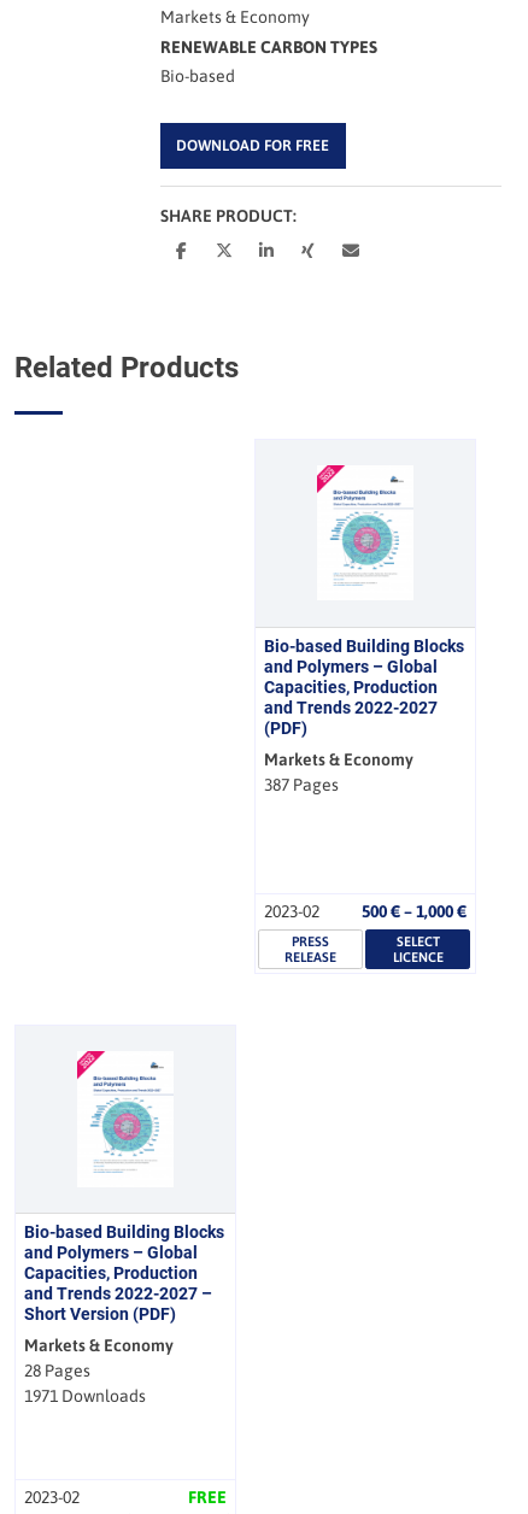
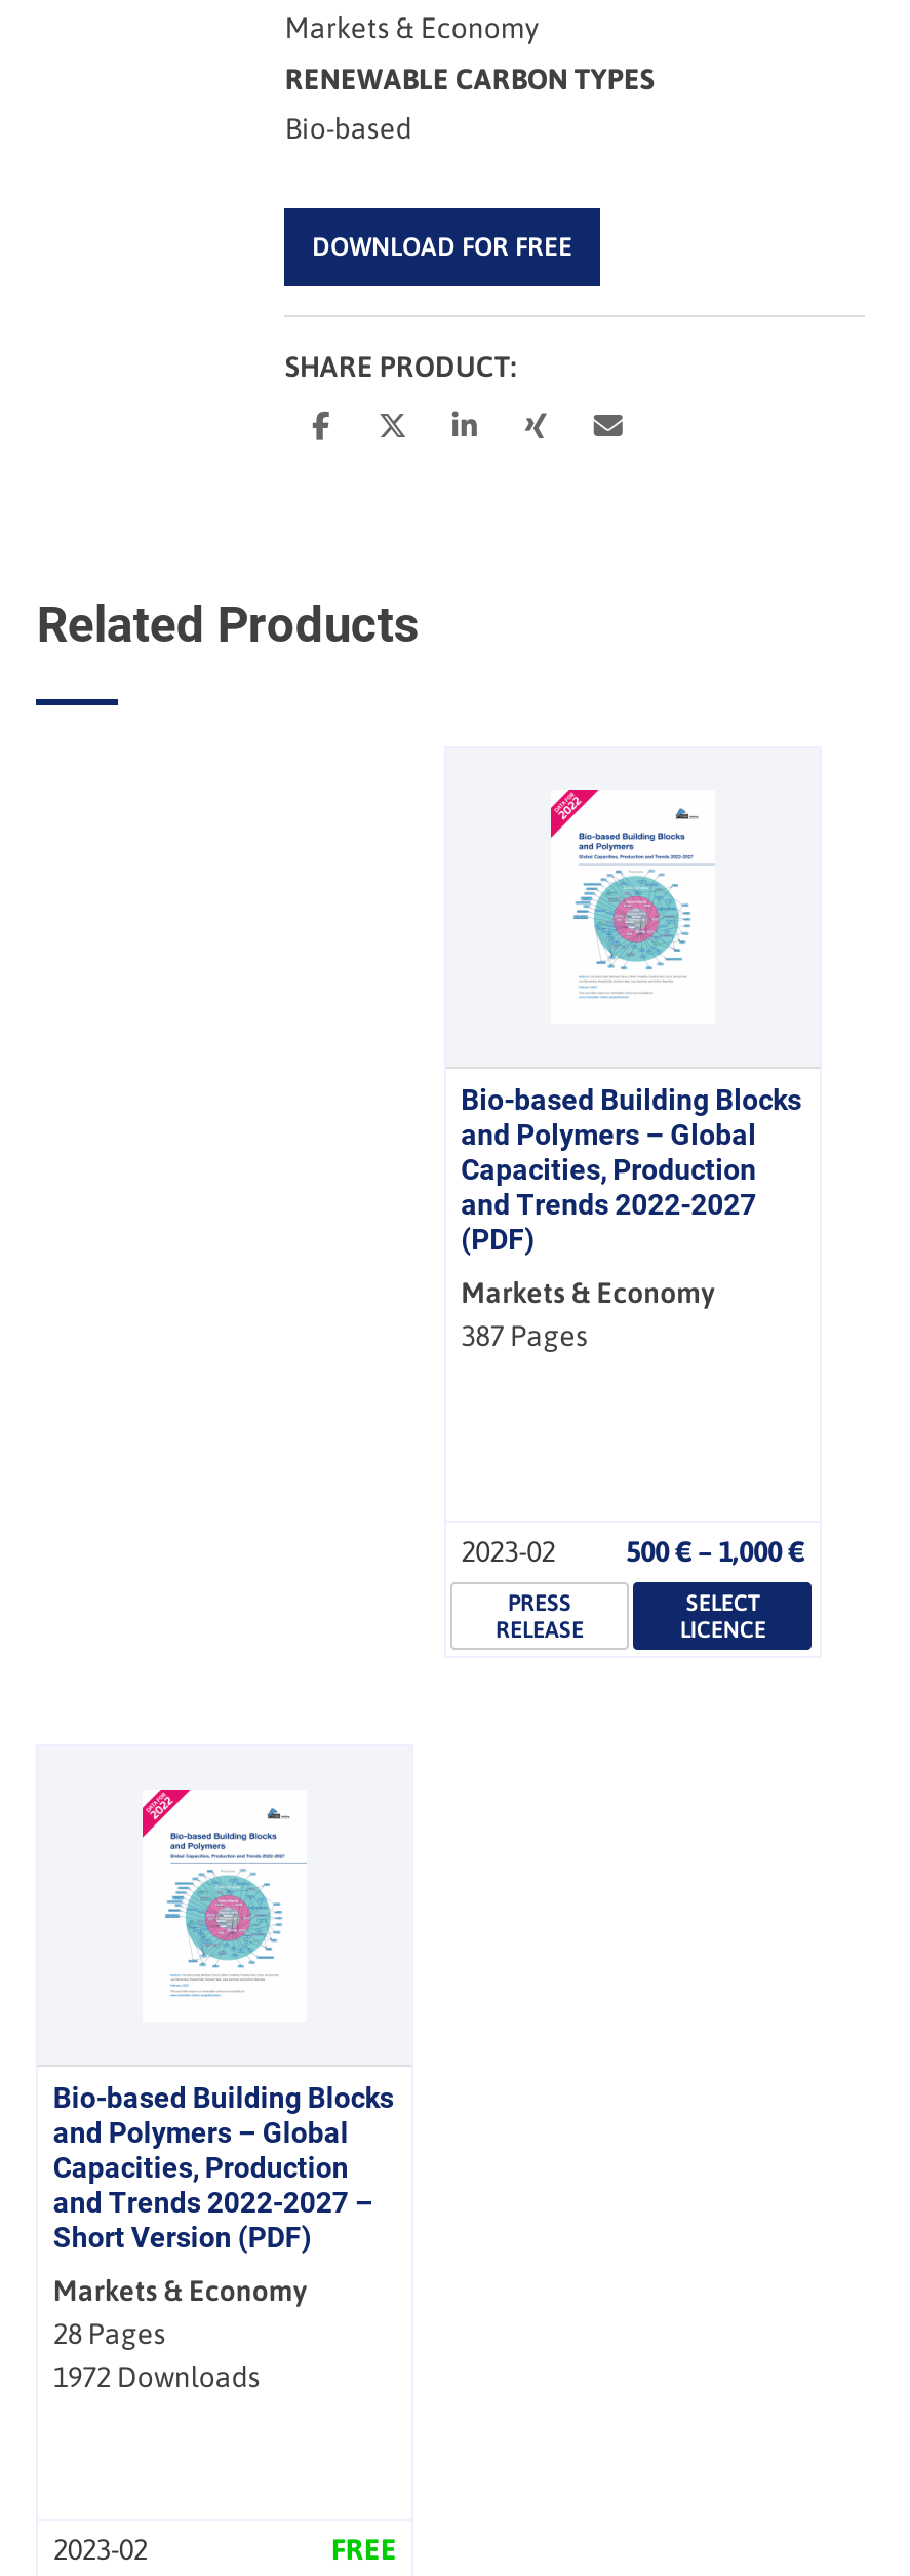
- 1971 Downloads
+ 1972 Downloads
